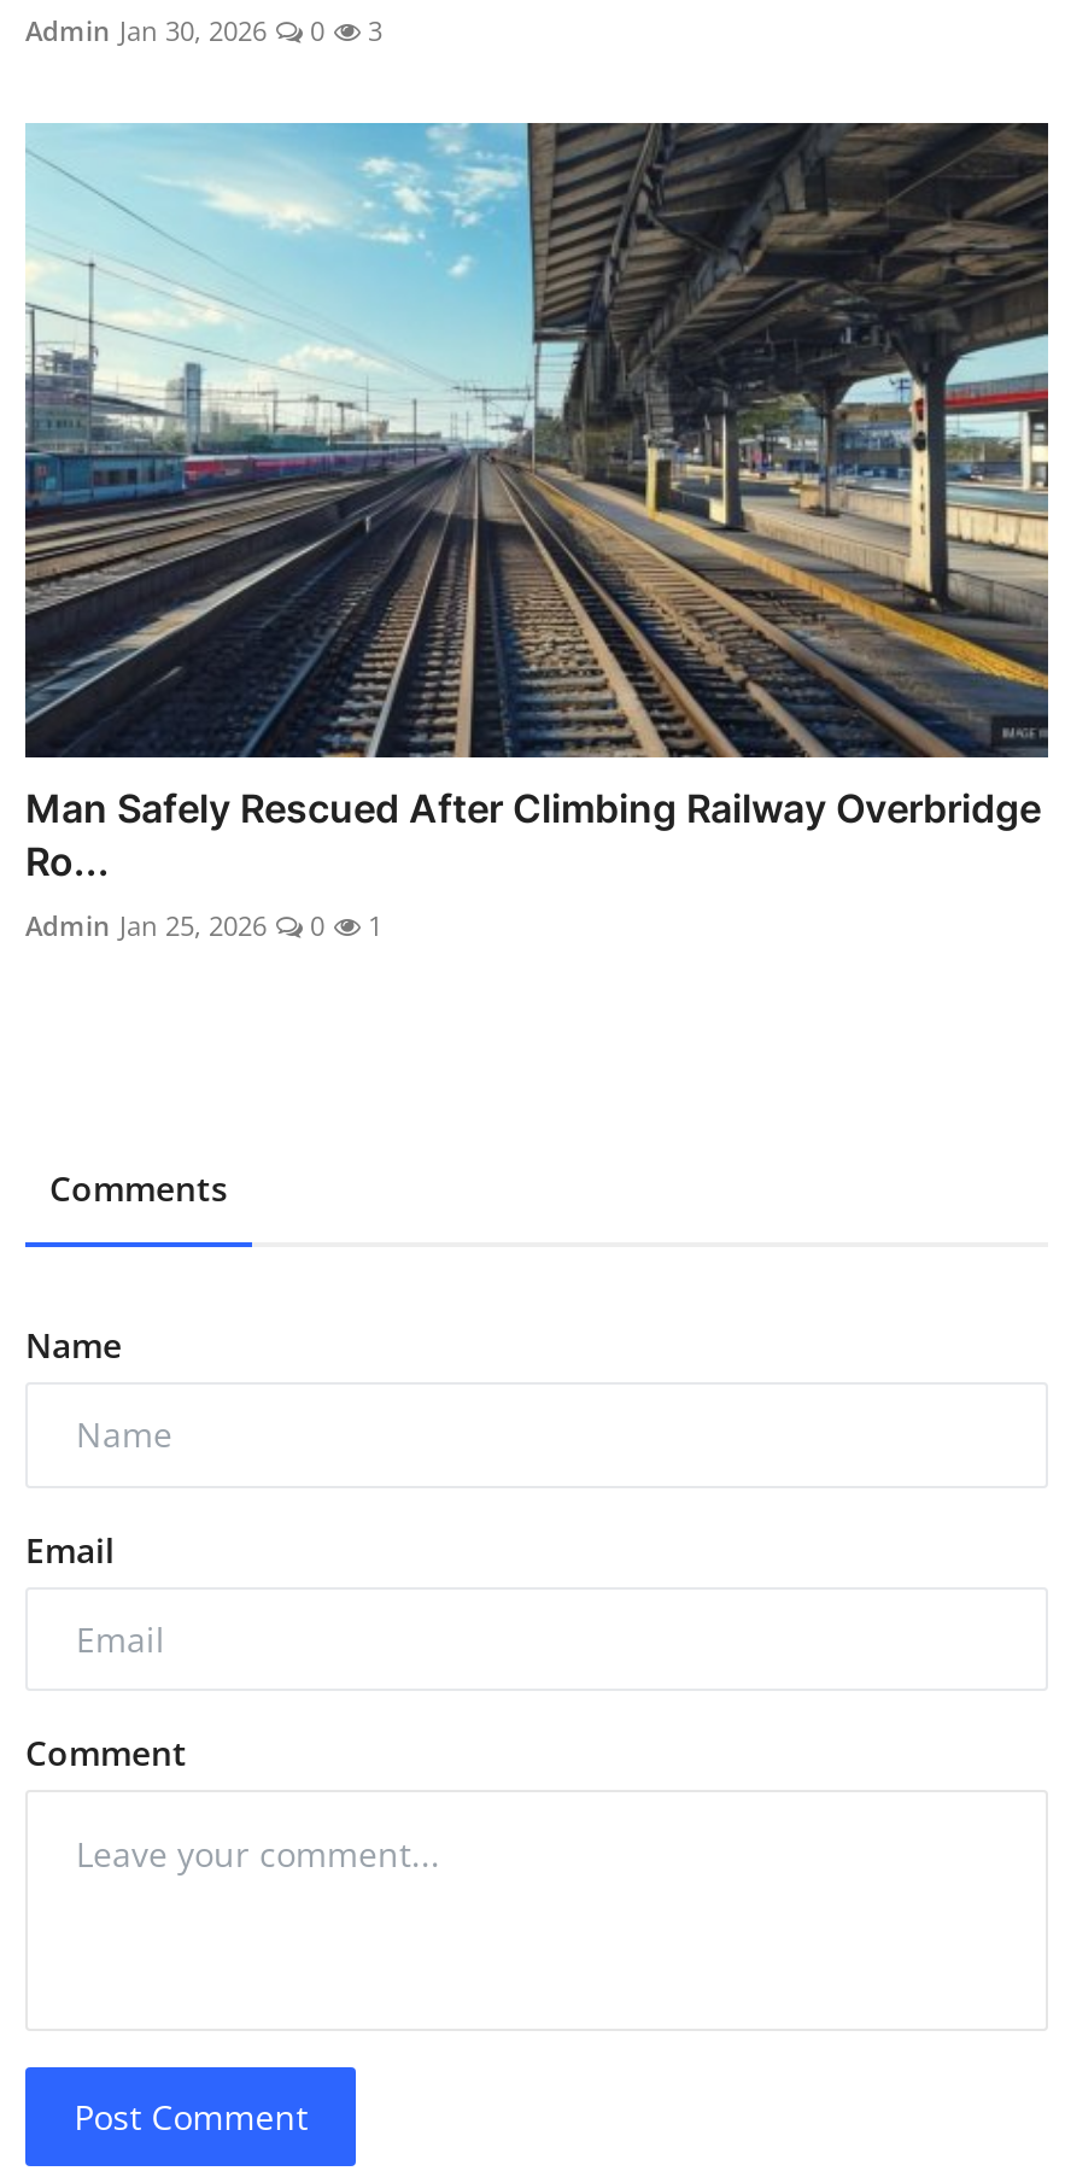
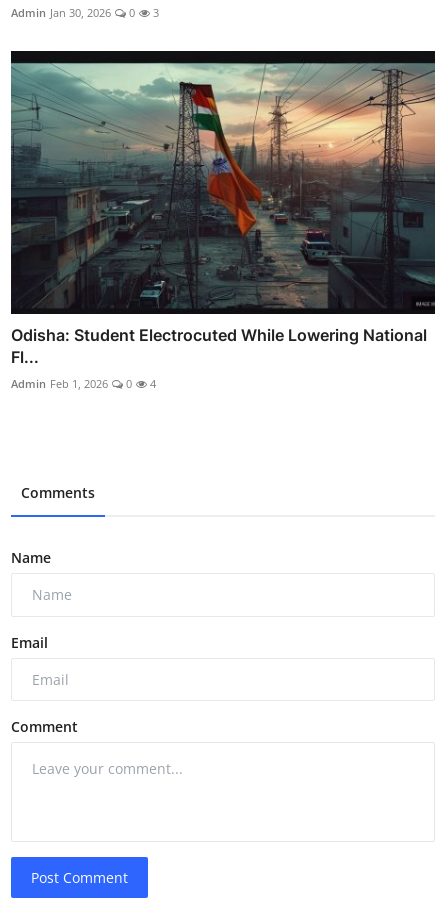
- [image]
- Man Safely Rescued After Climbing Railway Overbridge
- Ro...
- Admin Jan 25, 2026
+ [image]
+ Odisha: Student Electrocuted While Lowering National
+ Fl...
+ Admin Feb 1, 2026

- 1
+ 4
